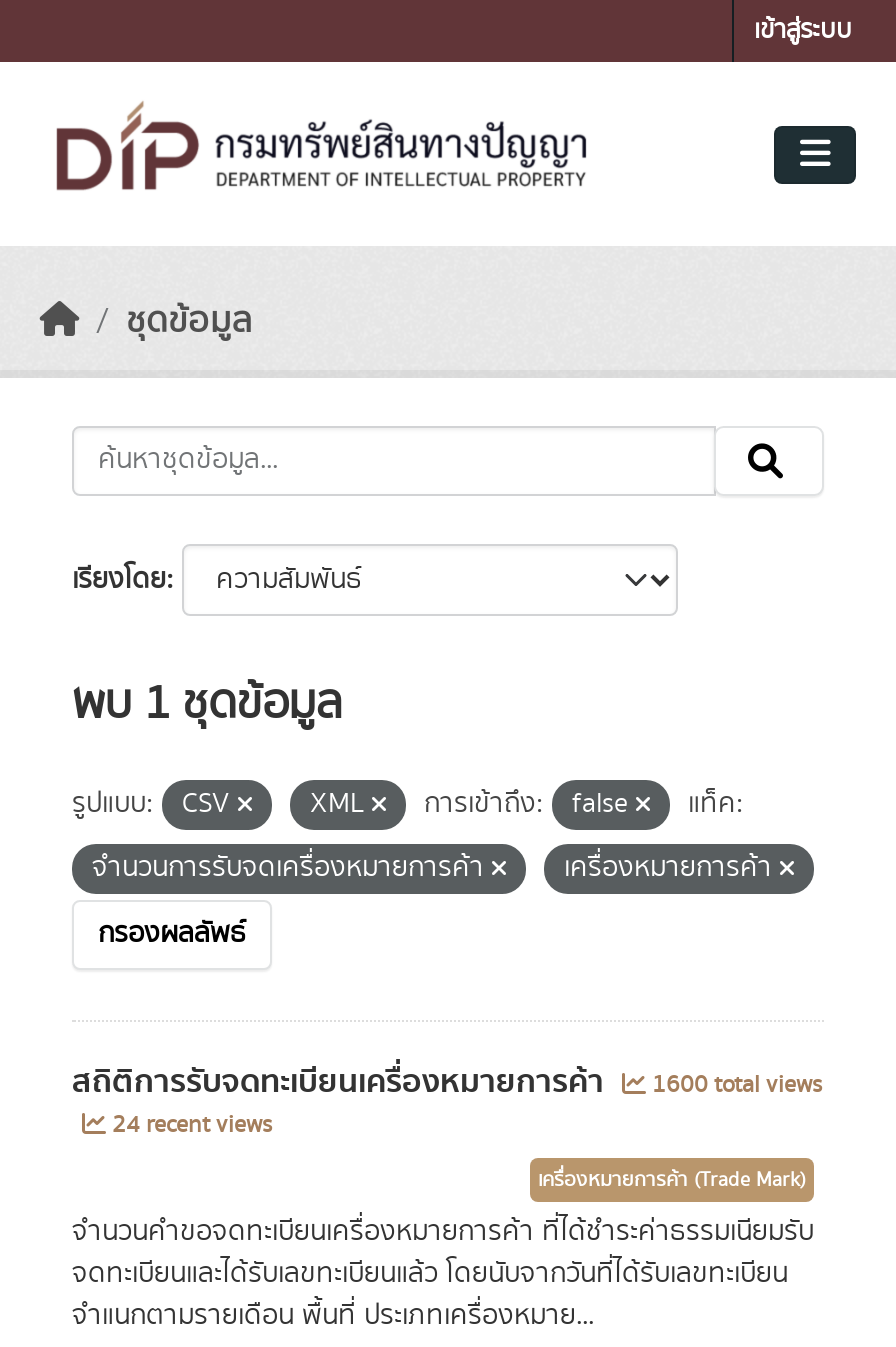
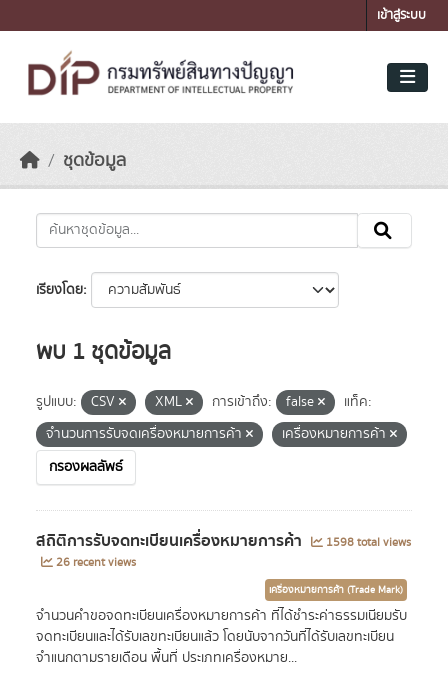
- สถิติการรับจดทะเบียนเครื่องหมายการค้า 1600 total views
+ สถิติการรับจดทะเบียนเครื่องหมายการค้า 1598 total views

- 24 recent views
+ 26 recent views
